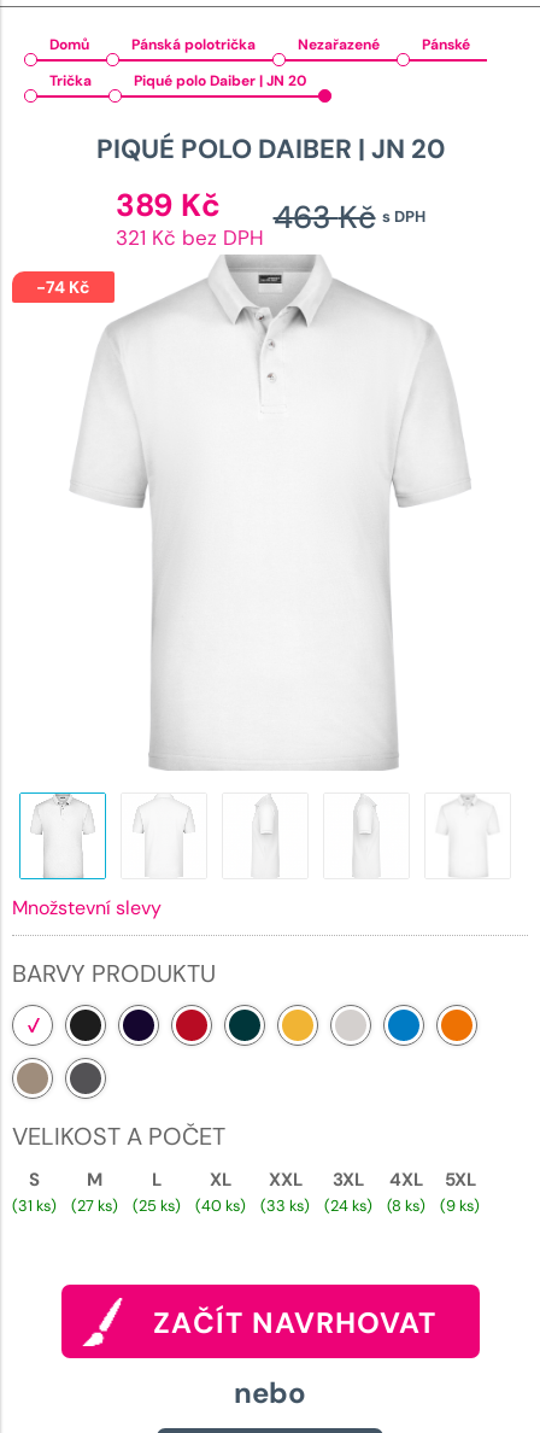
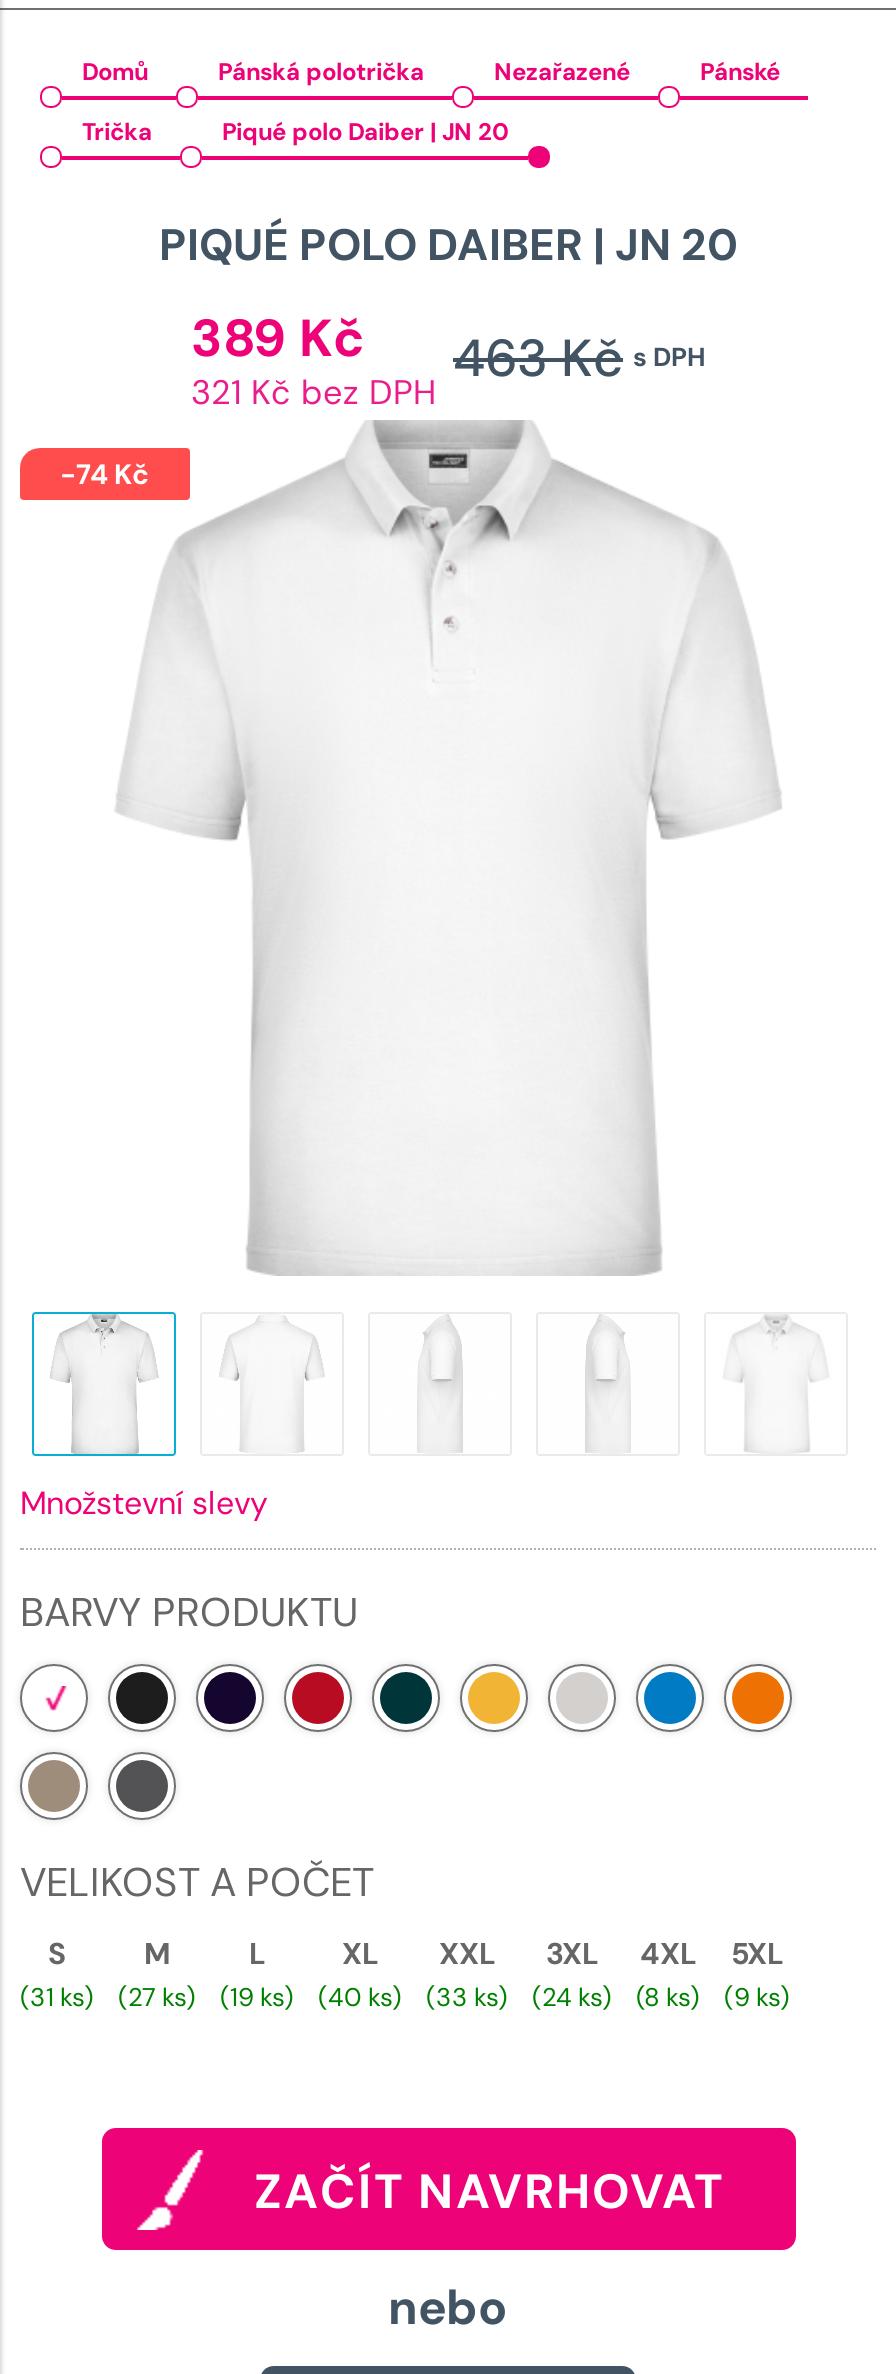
- (31 ks) (27 ks) (25 ks) (40 ks) (33 ks) (24 ks) (8 ks) (9 ks)
+ (31 ks) (27 ks) (19 ks) (40 ks) (33 ks) (24 ks) (8 ks) (9 ks)
